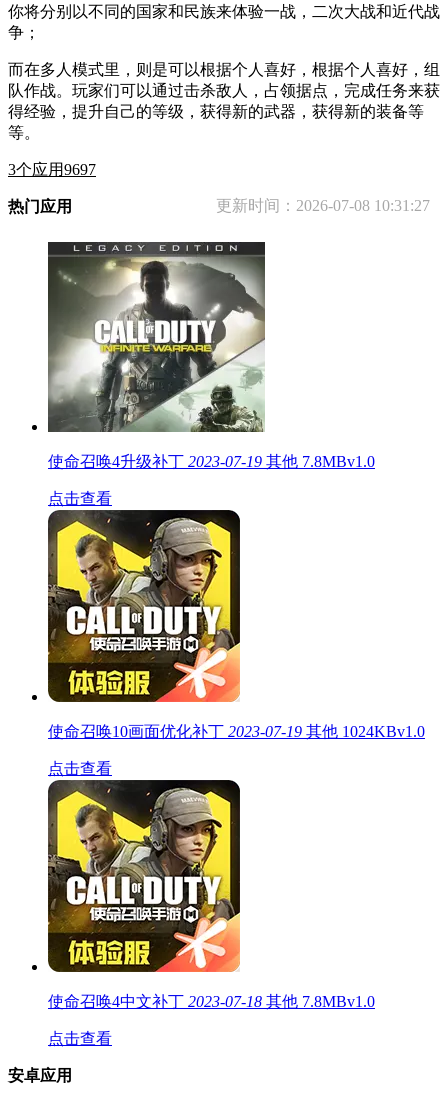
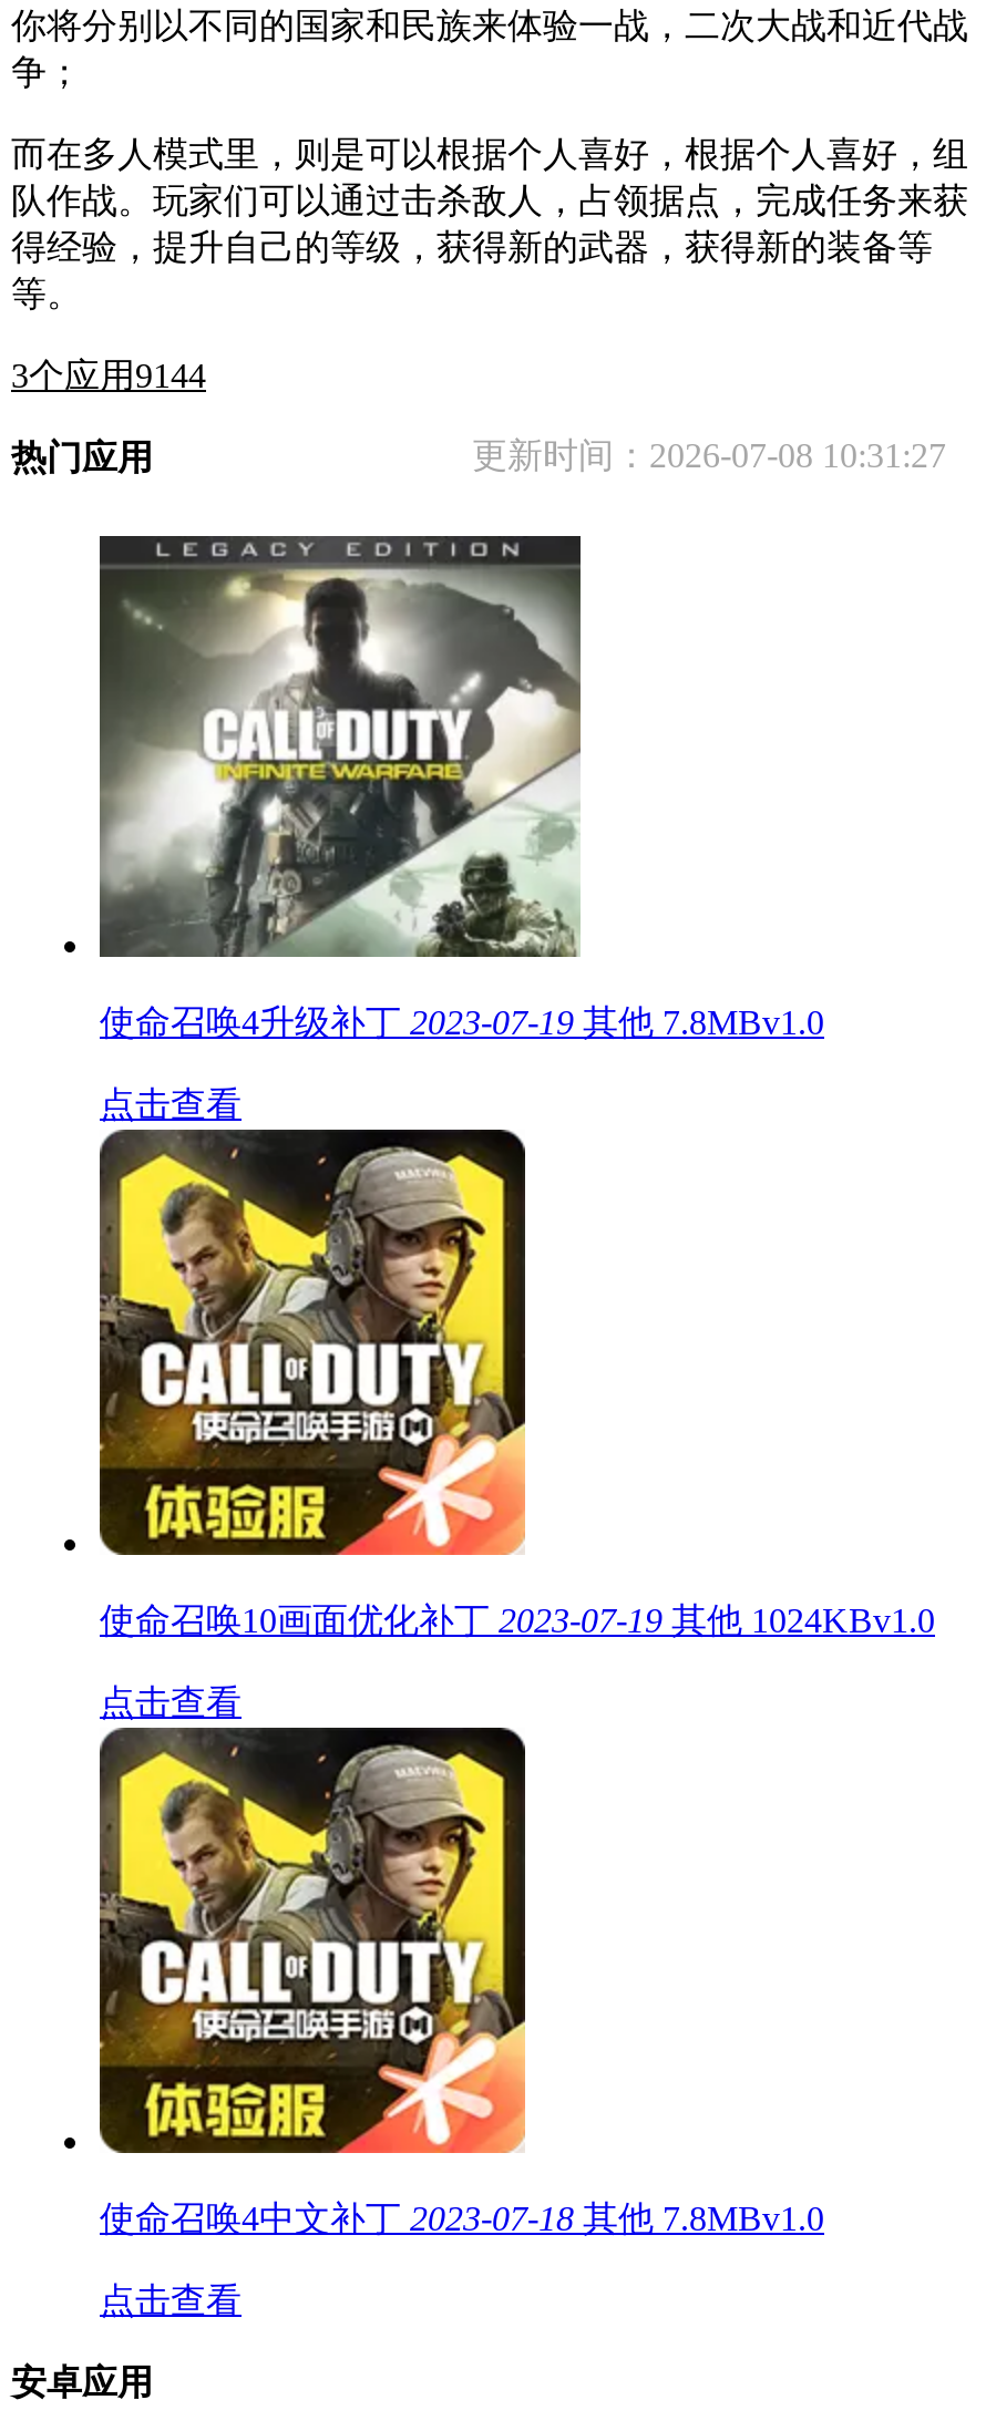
- 3个应用9697
+ 3个应用9144
